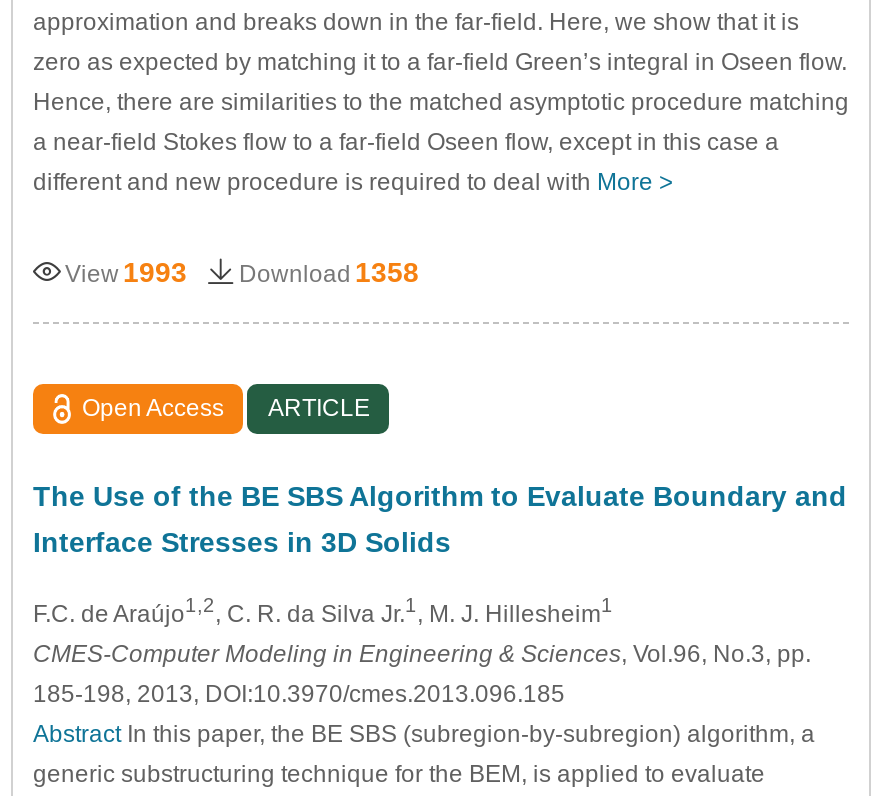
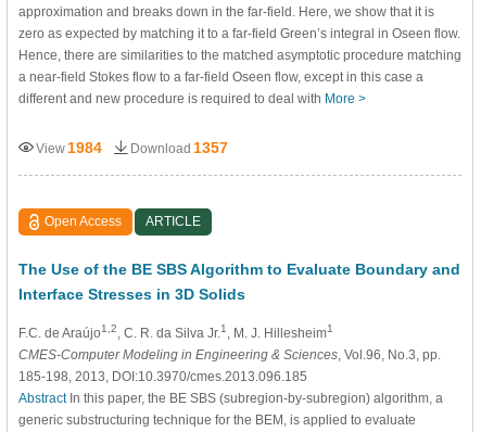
- View 1993
+ View 1984

- Download 1358
+ Download 1357
